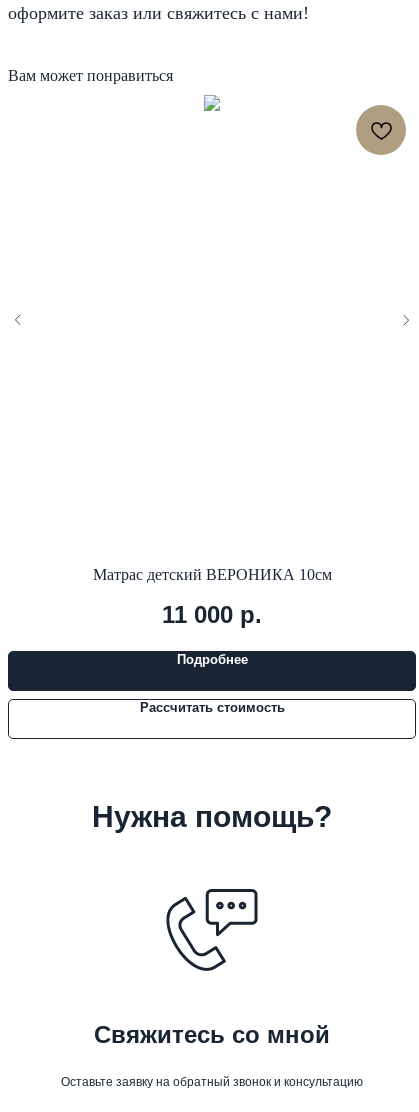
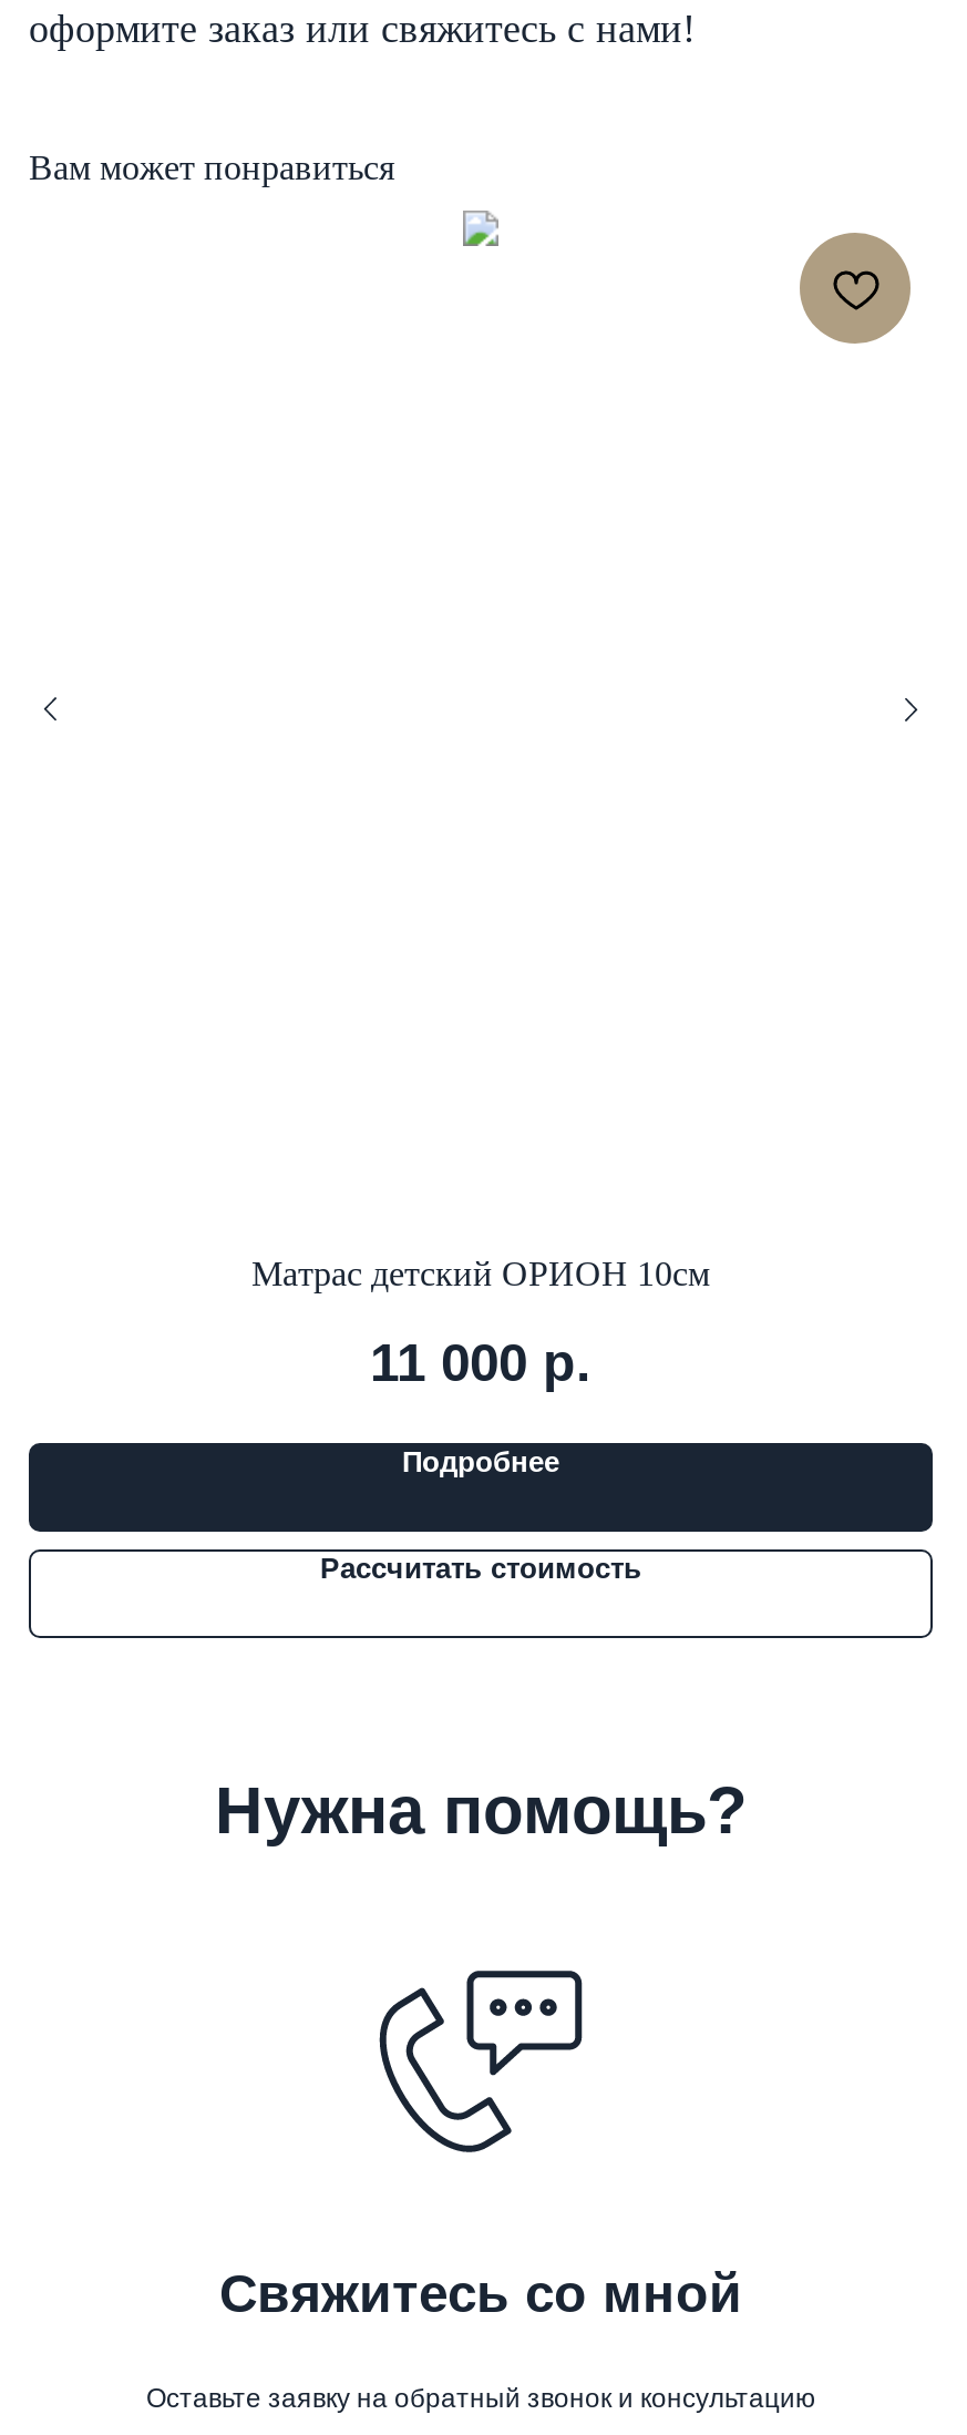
- Матрас детский ВЕРОНИКА 10см
+ Матрас детский ОРИОН 10см
